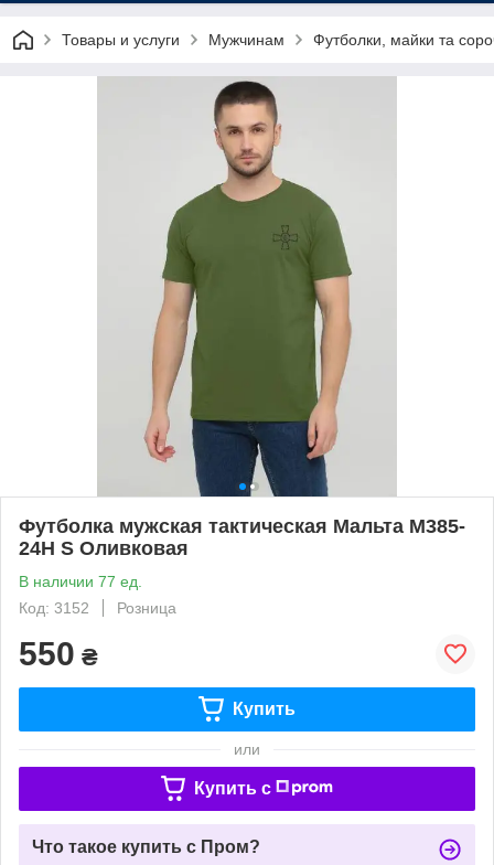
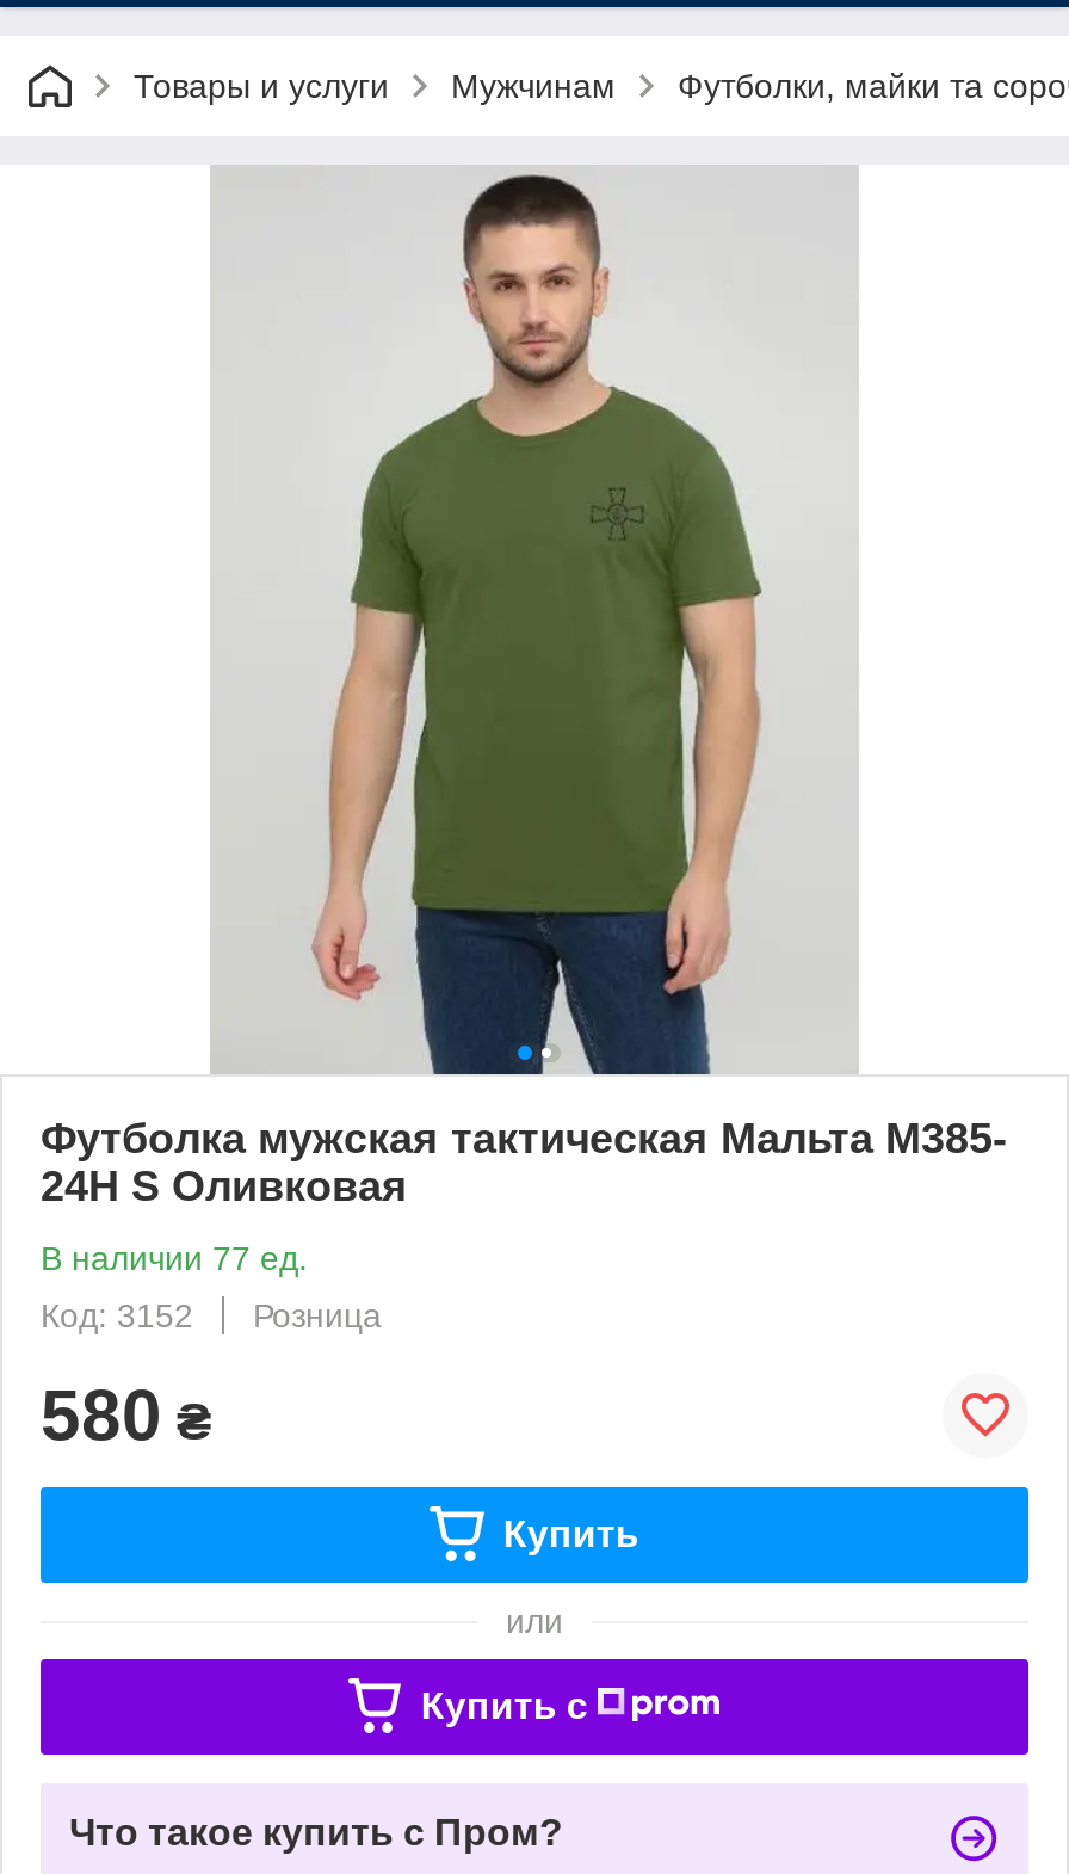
- 550 ₴
+ 580 ₴
